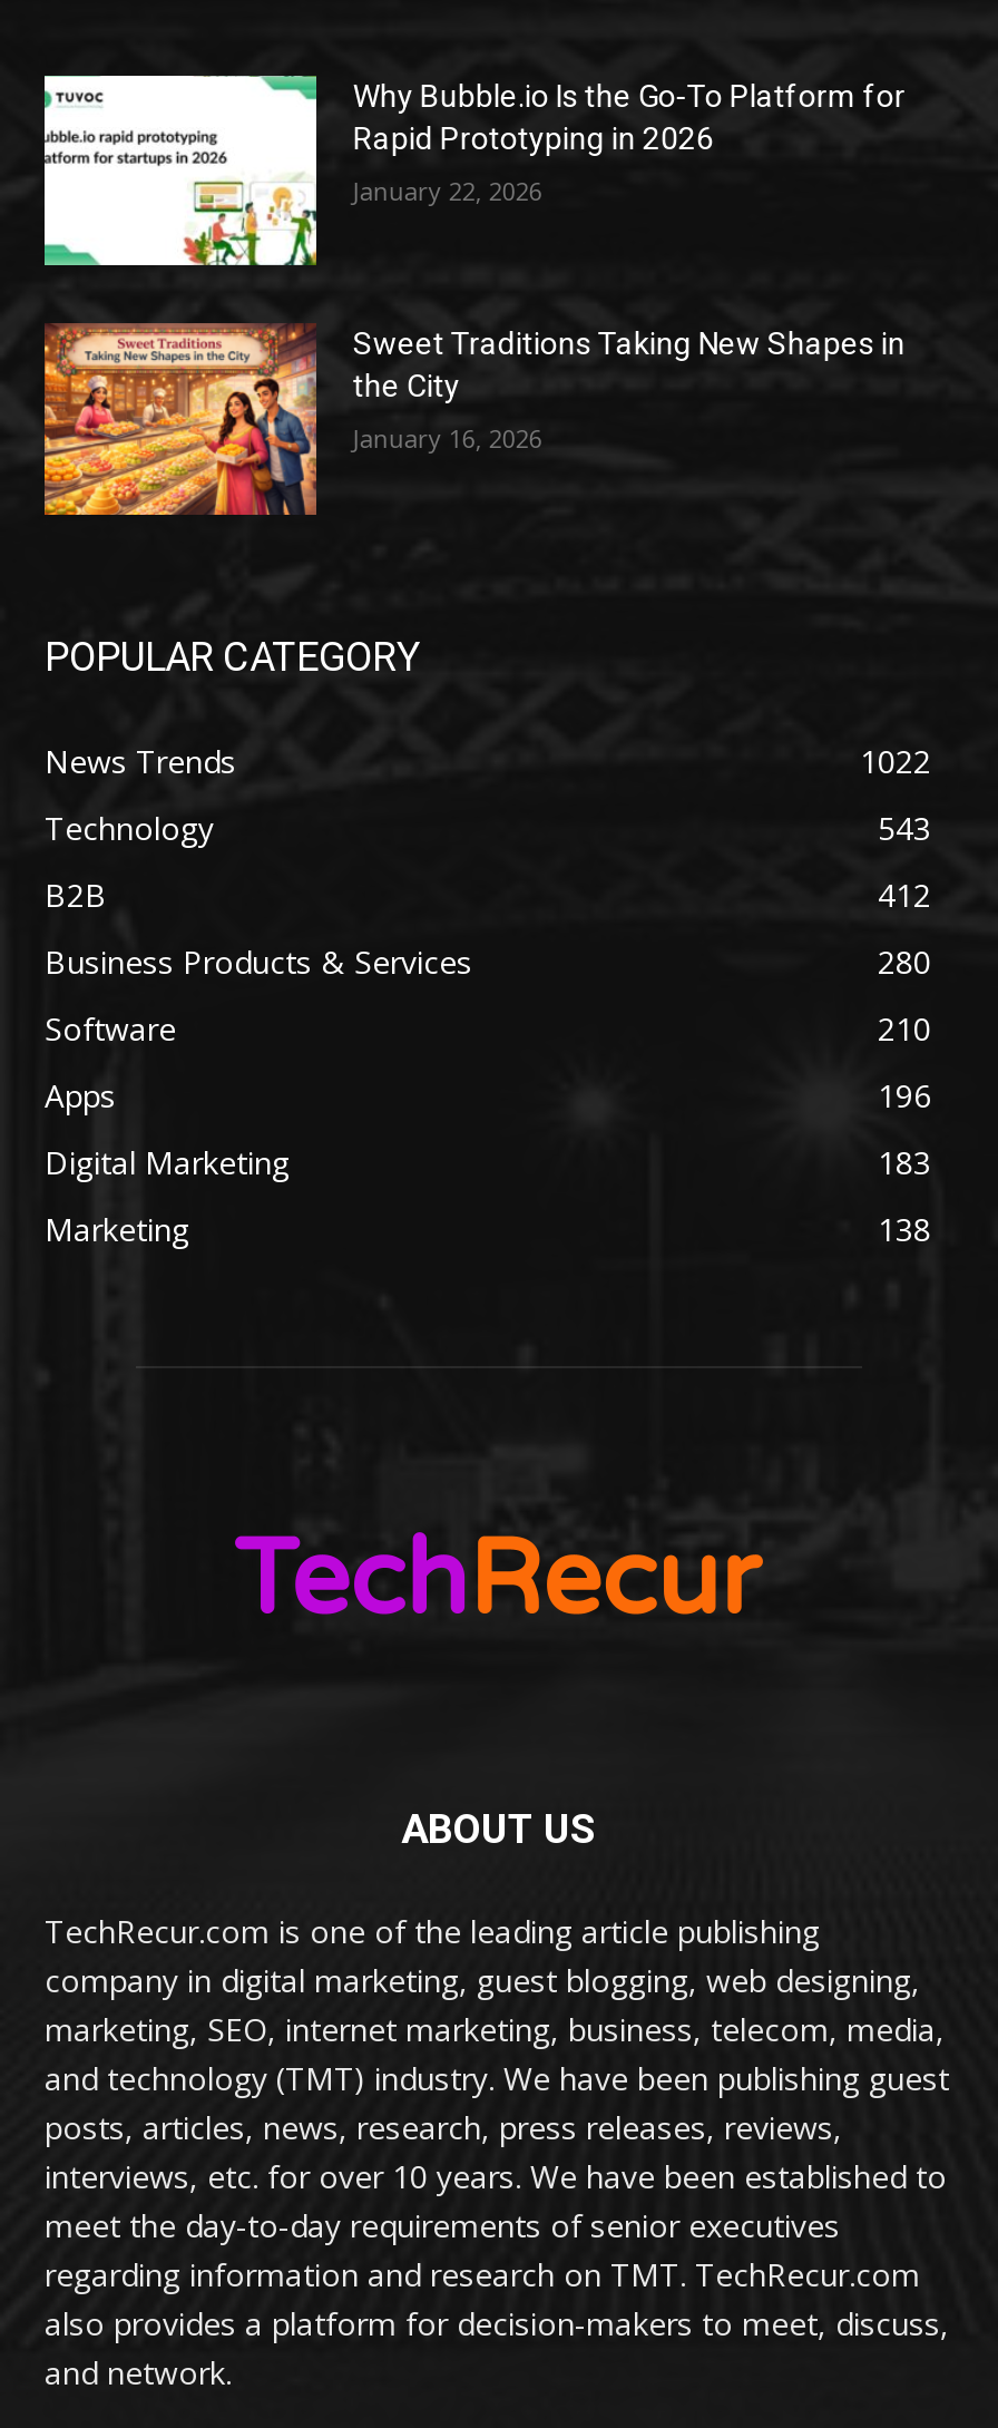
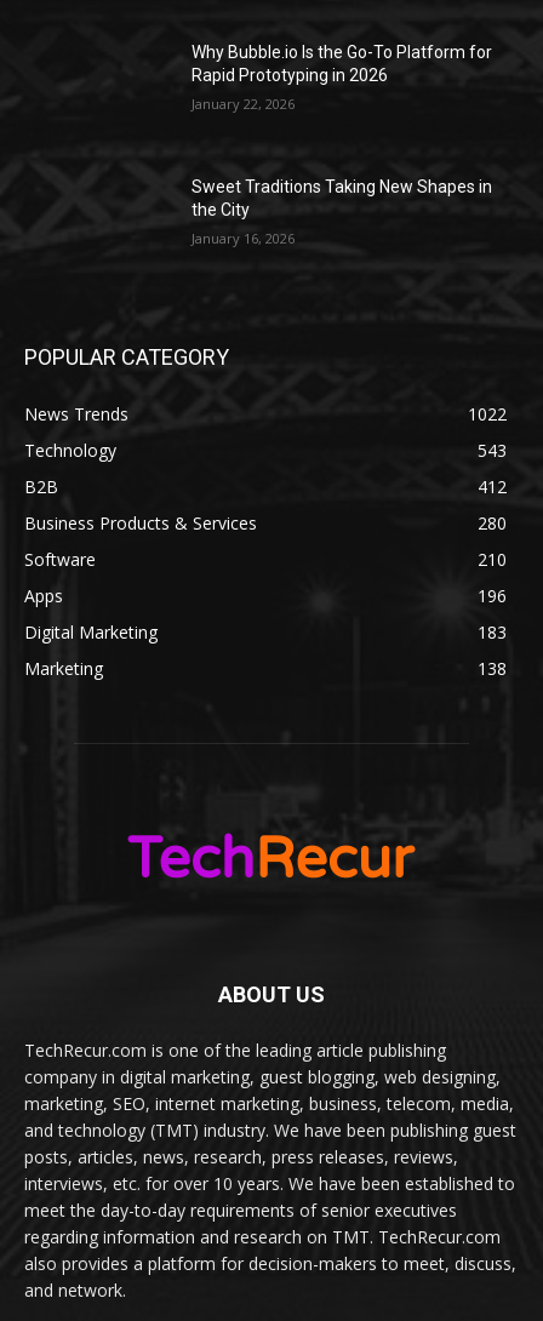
- [image]

- [image]
